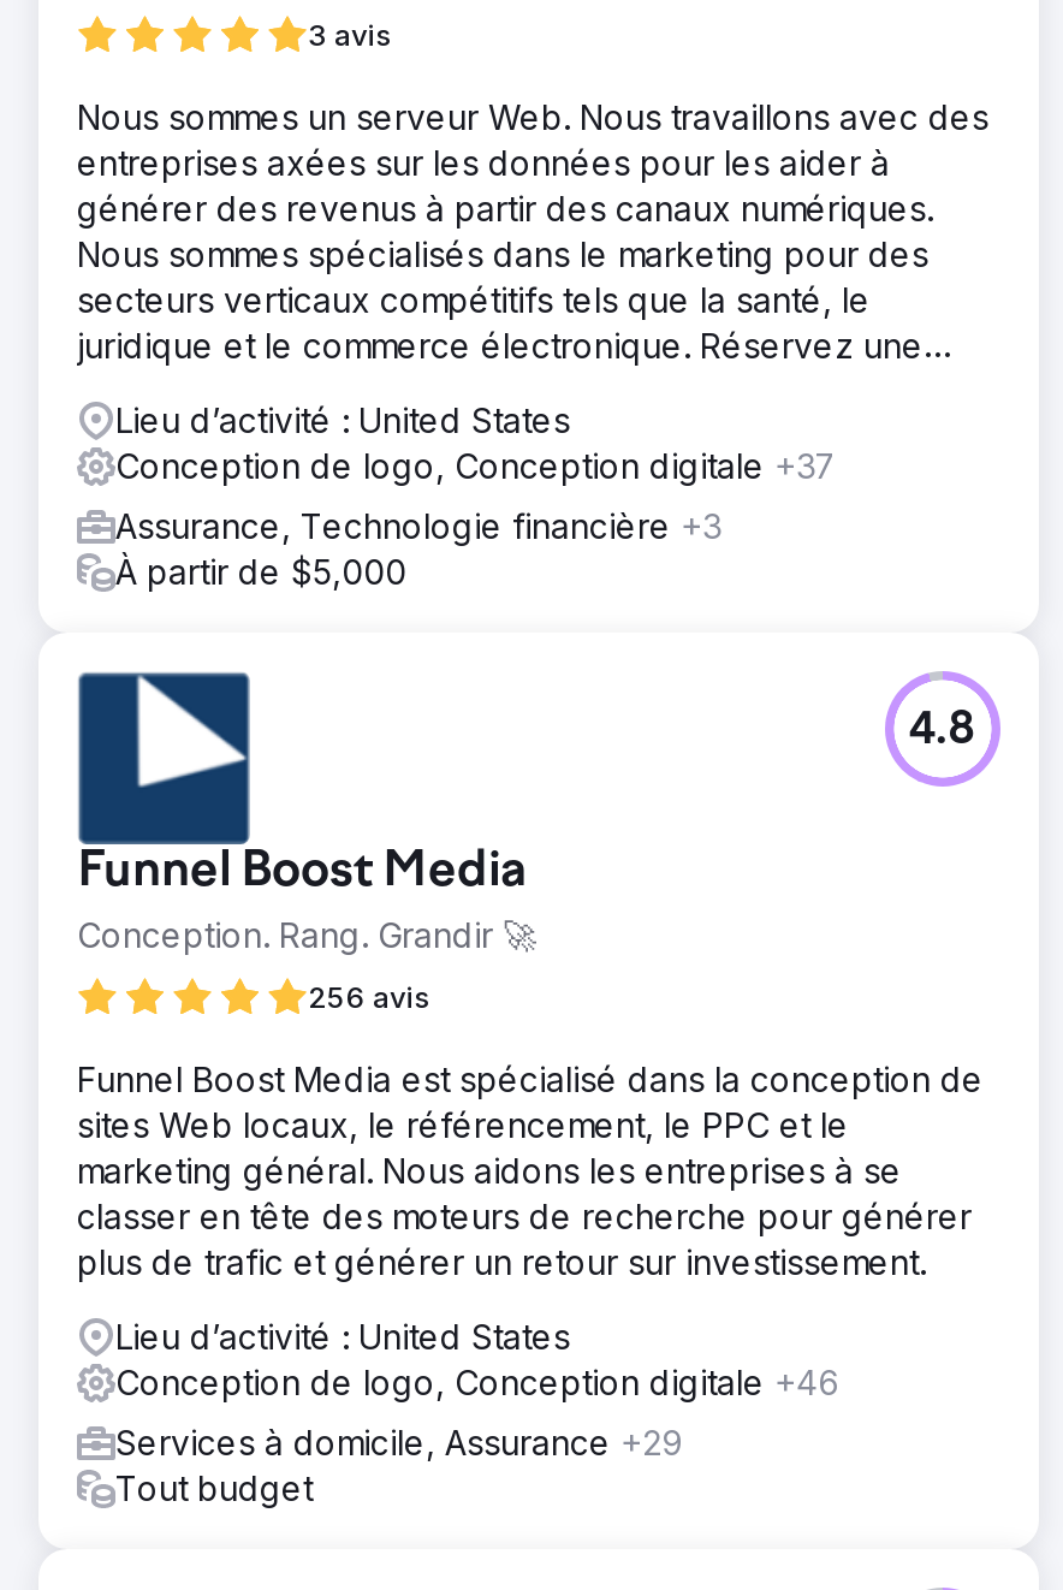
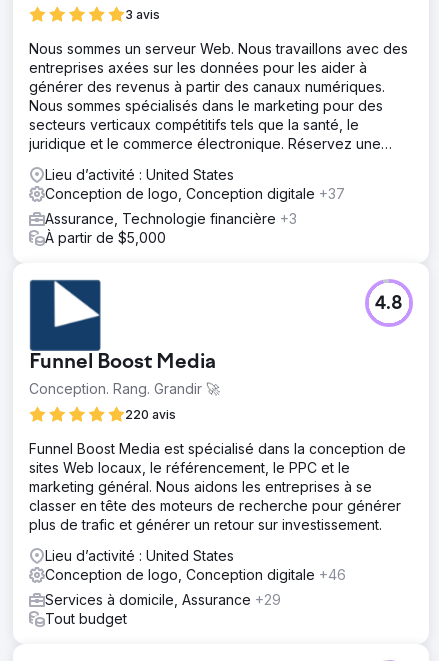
- 256 avis
+ 220 avis
